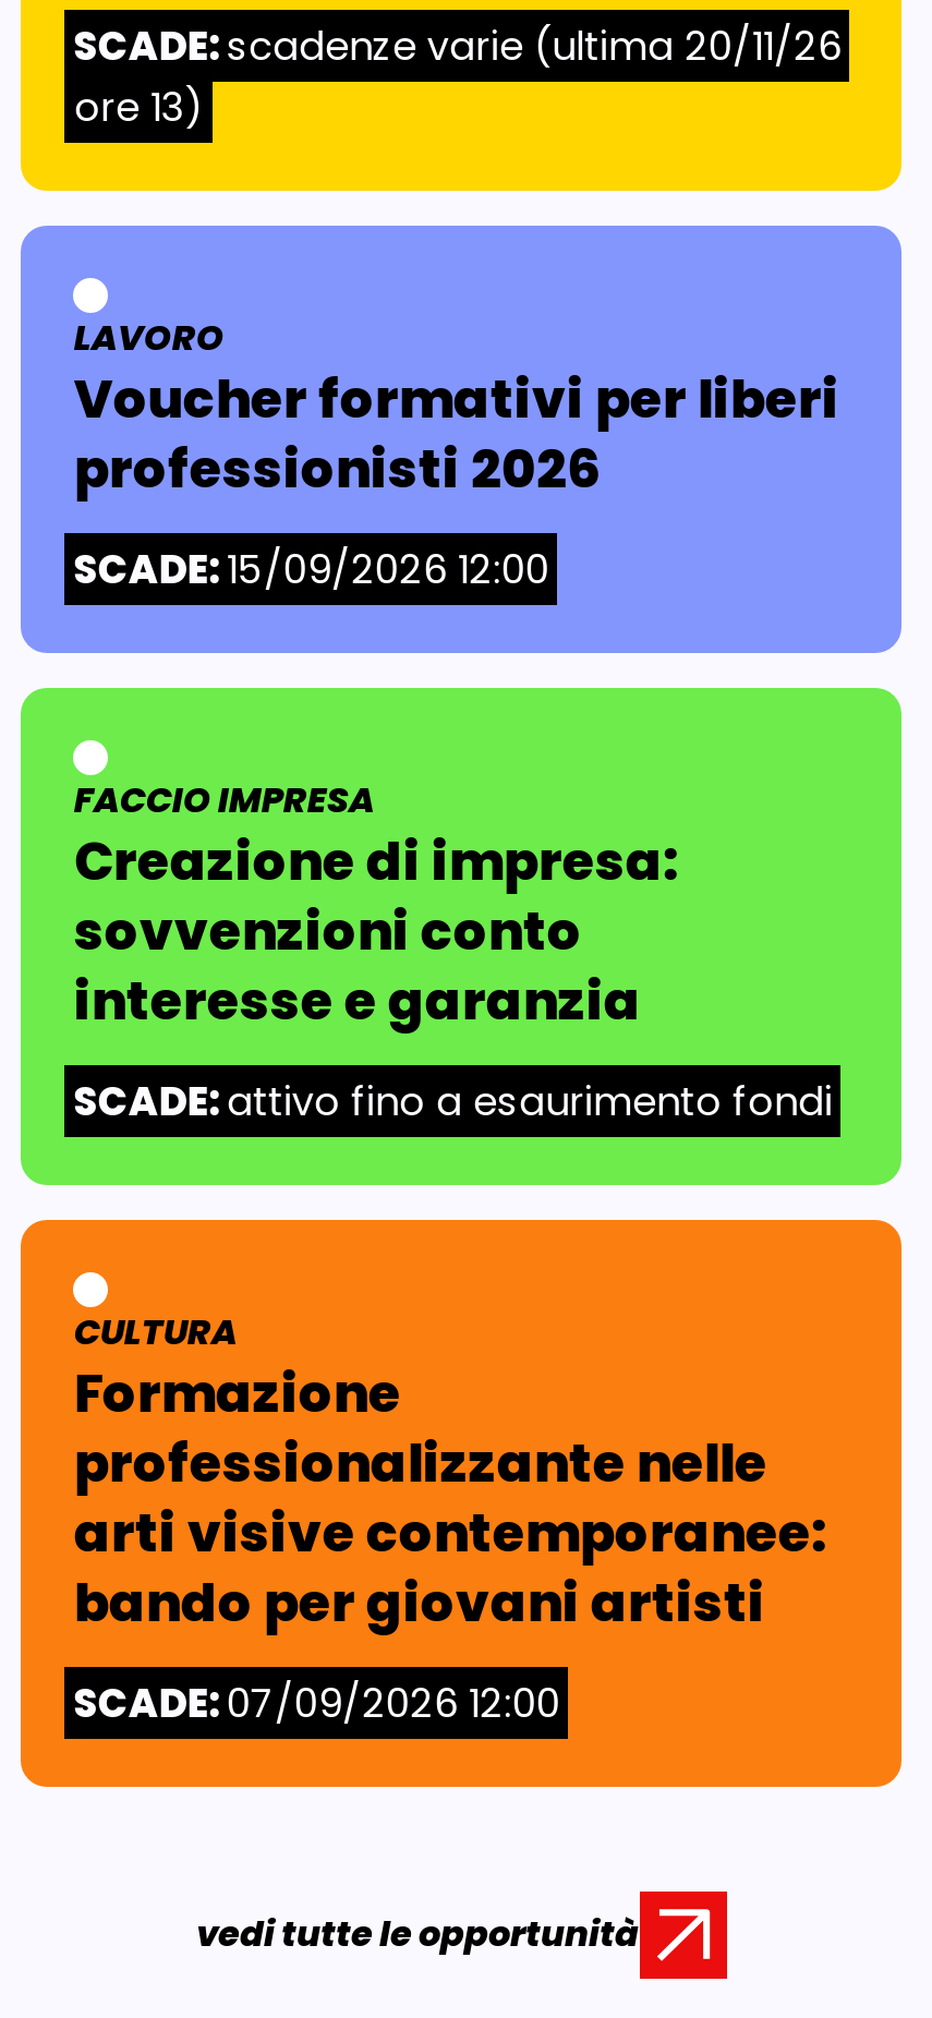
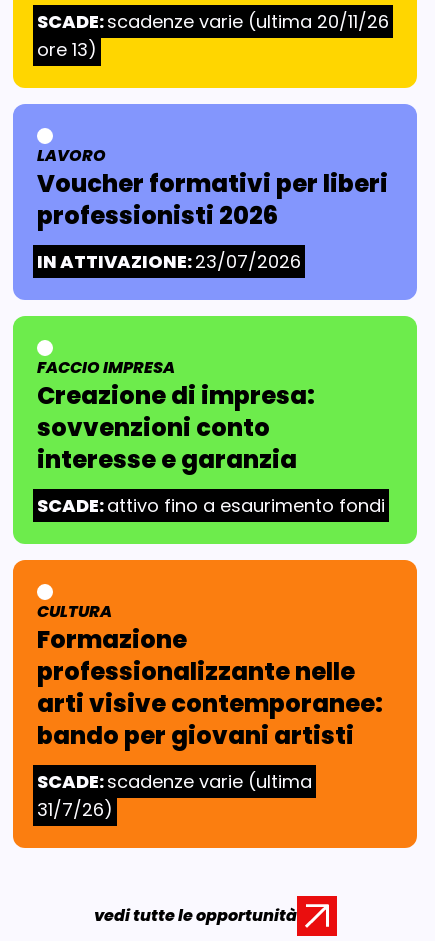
- SCADE:15/09/2026 12:00
+ IN ATTIVAZIONE:23/07/2026

- SCADE: 07/09/2026 12:00
+ SCADE:scadenze varie (ultima
+ 31/7/26)
